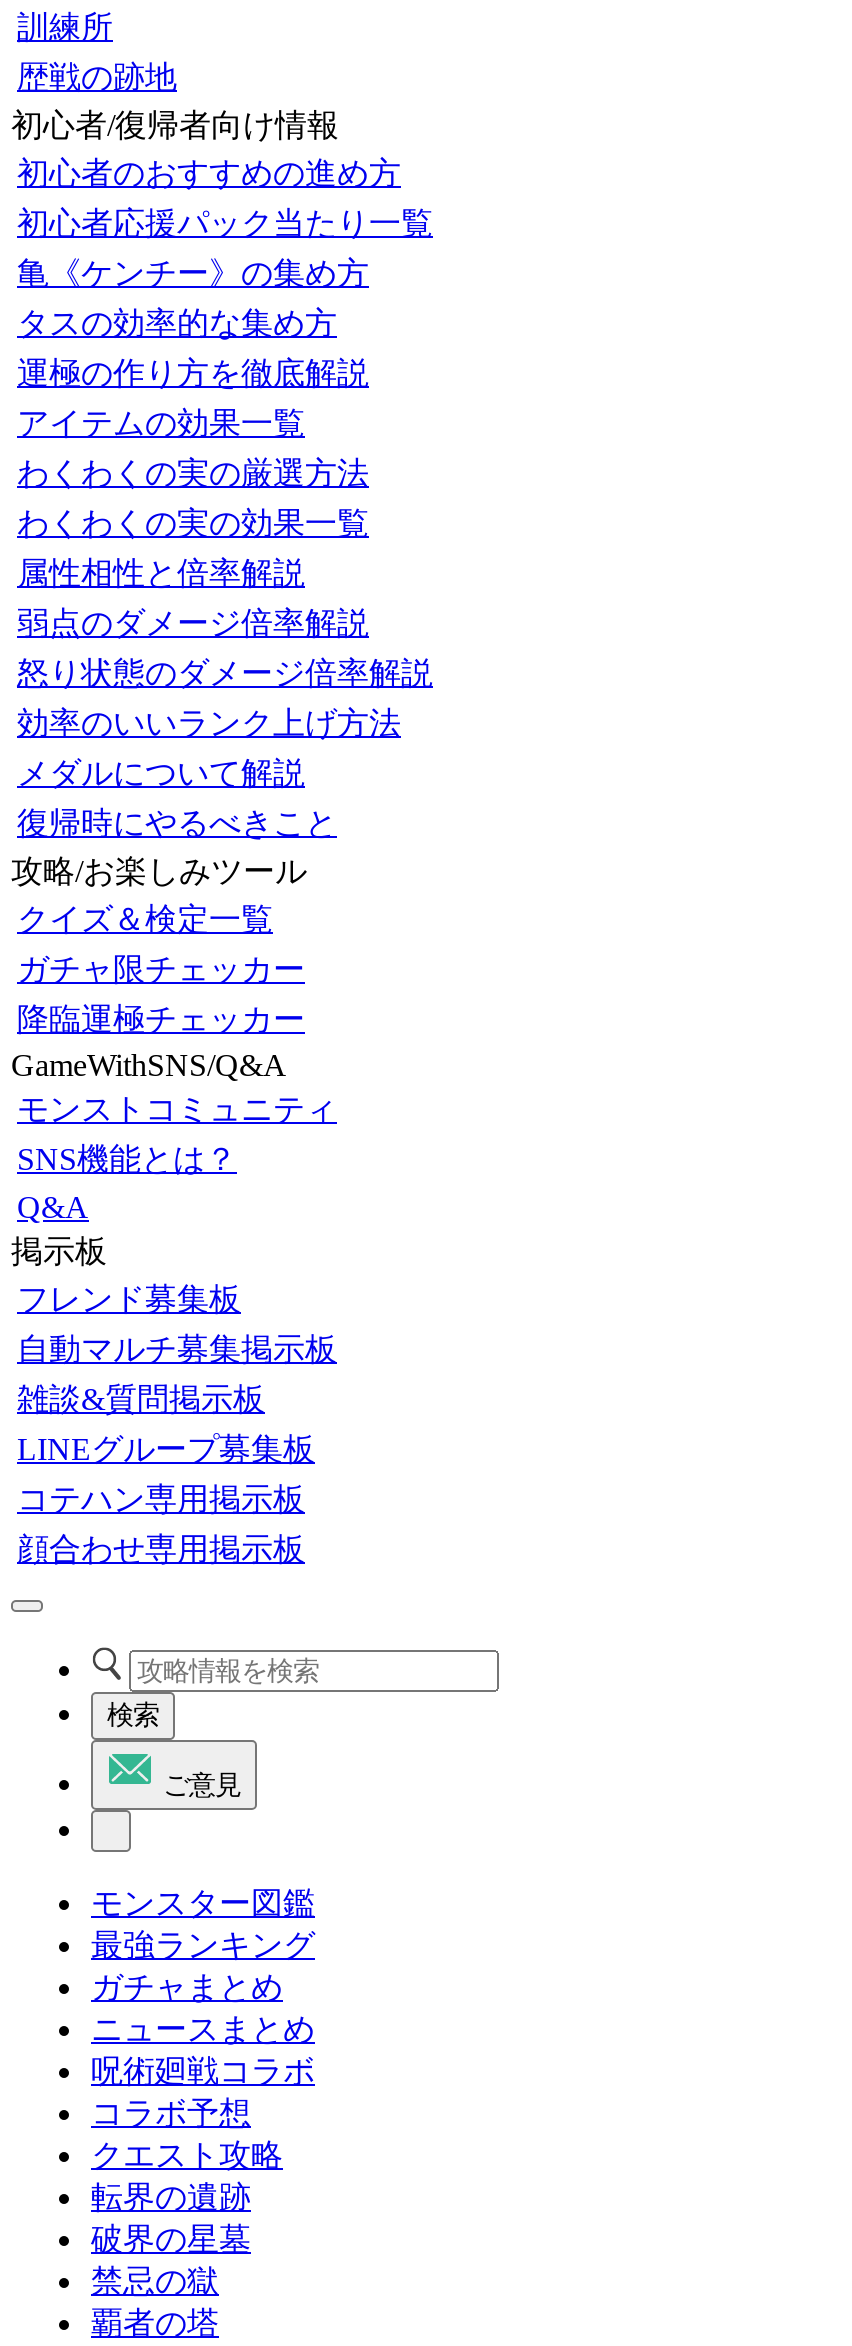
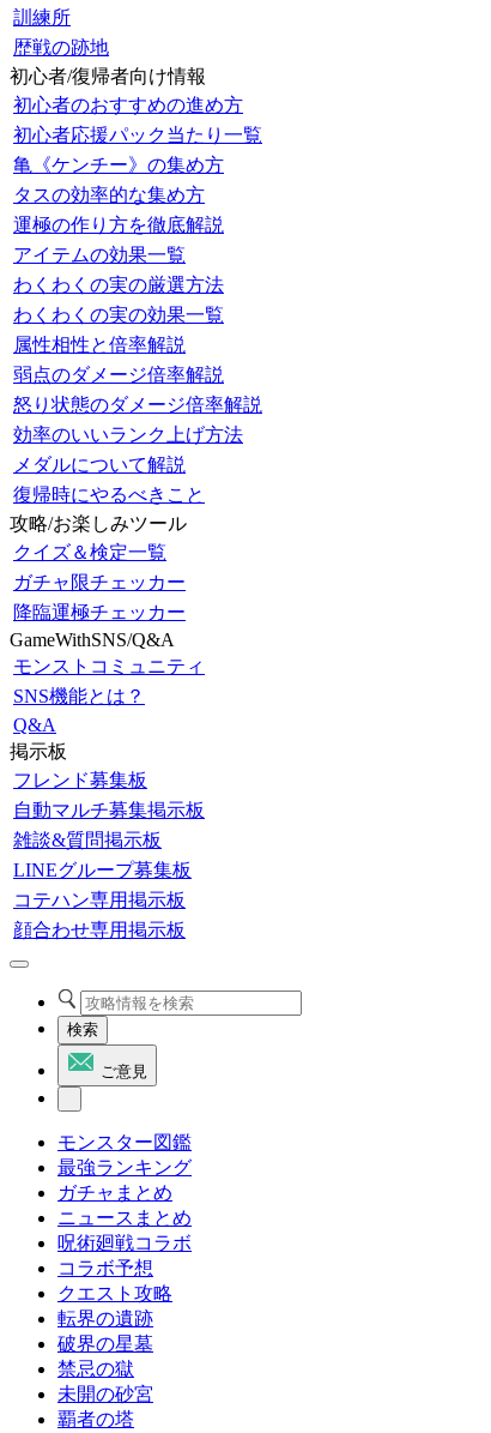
+ 未開の砂宮
